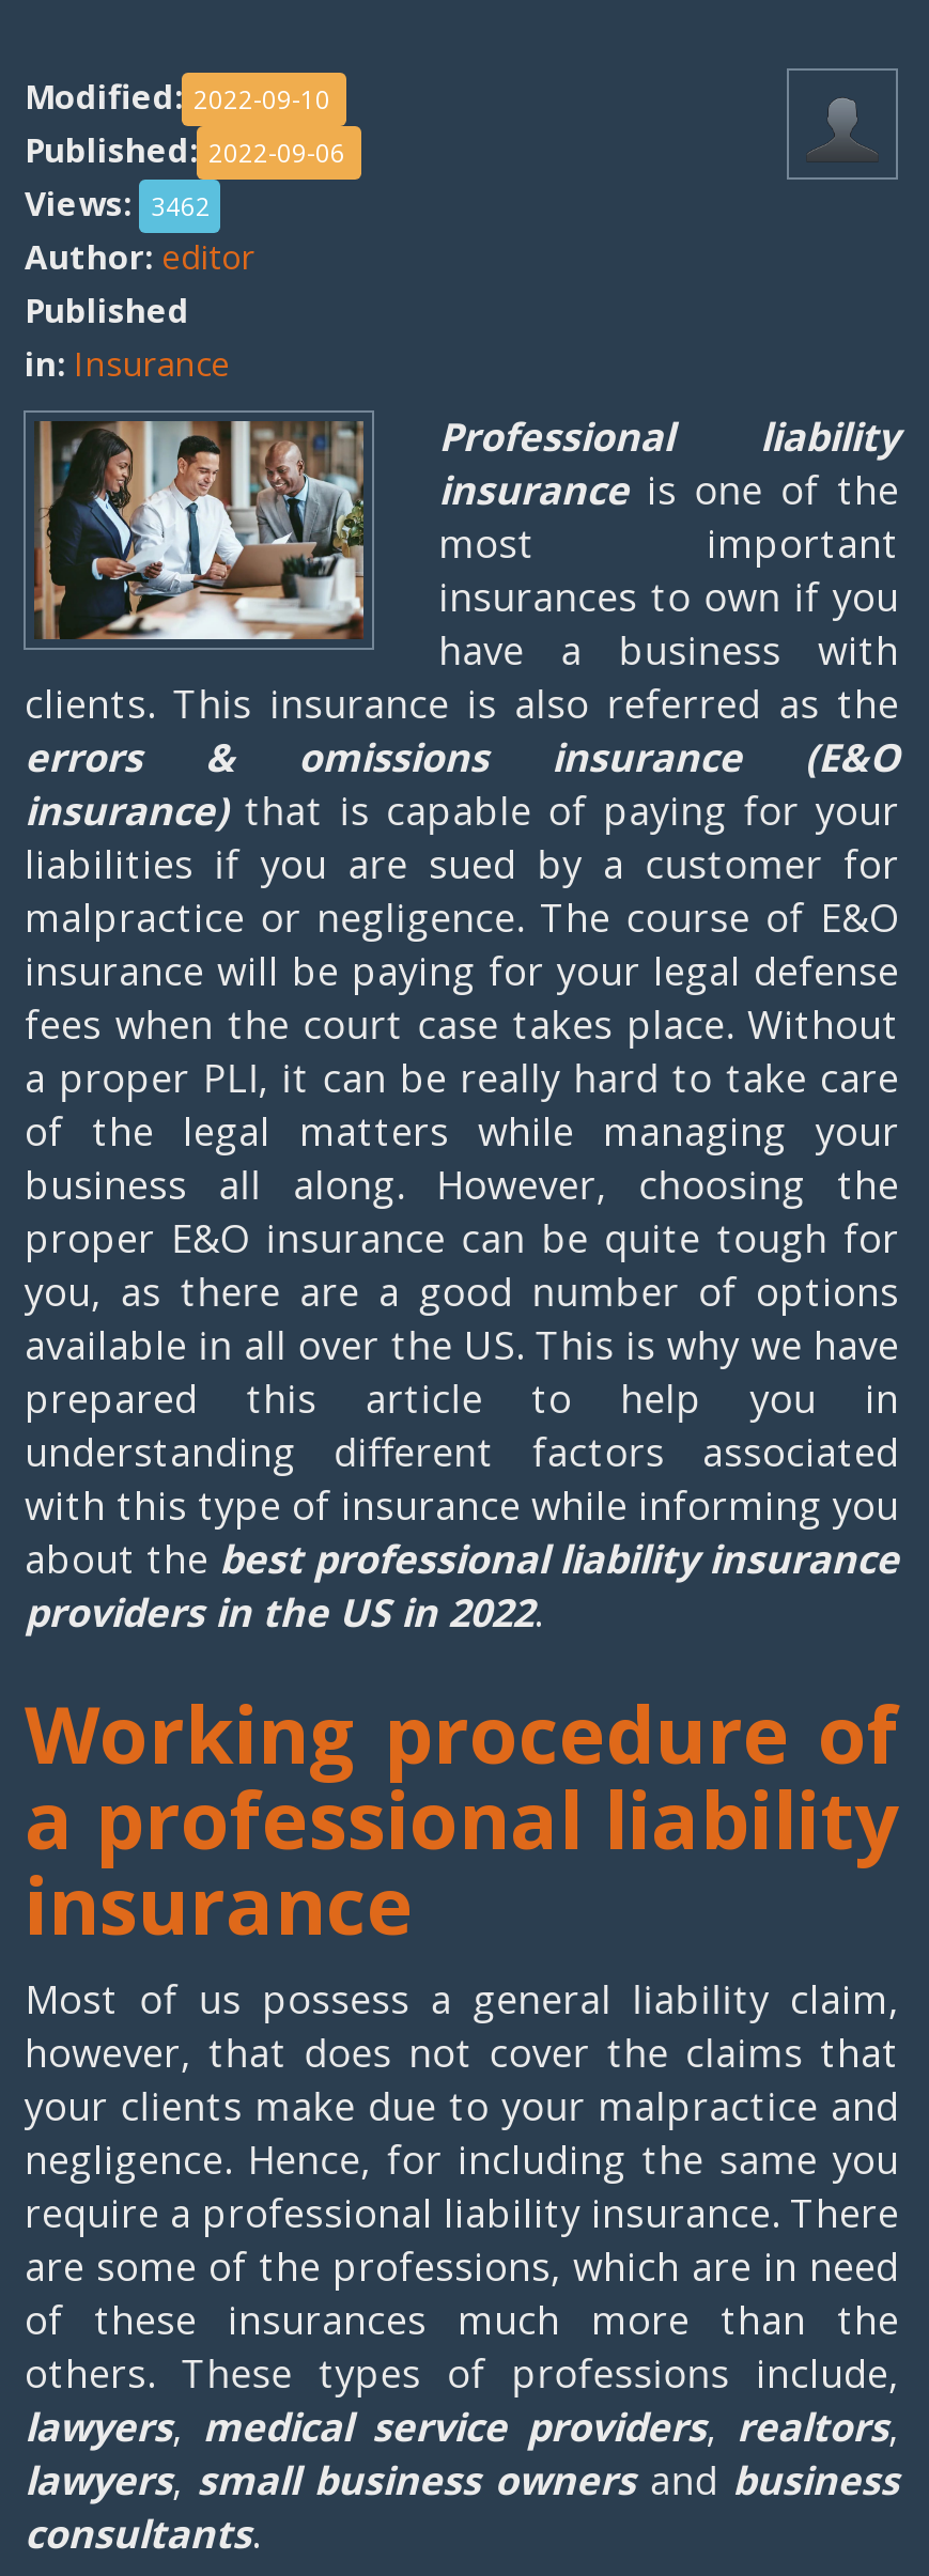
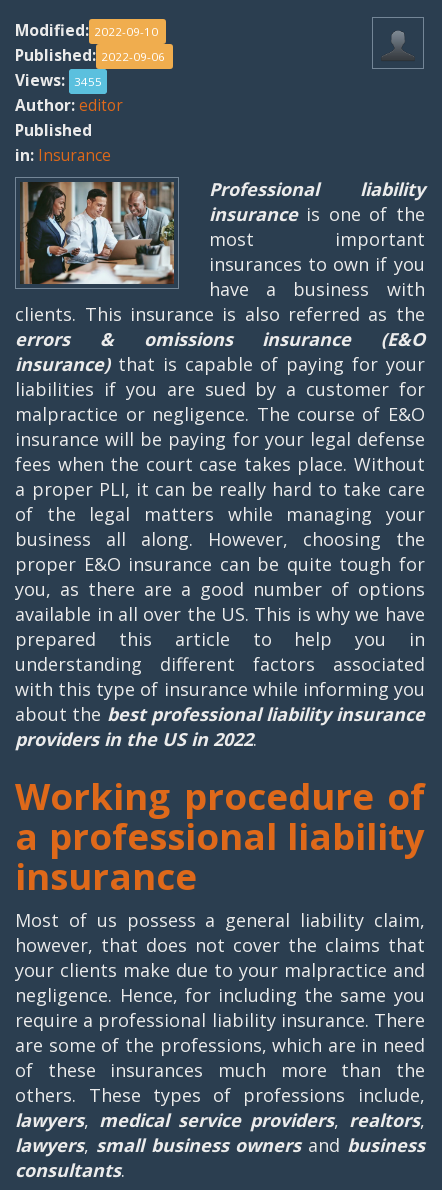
- Views: 3462
+ Views: 3455
